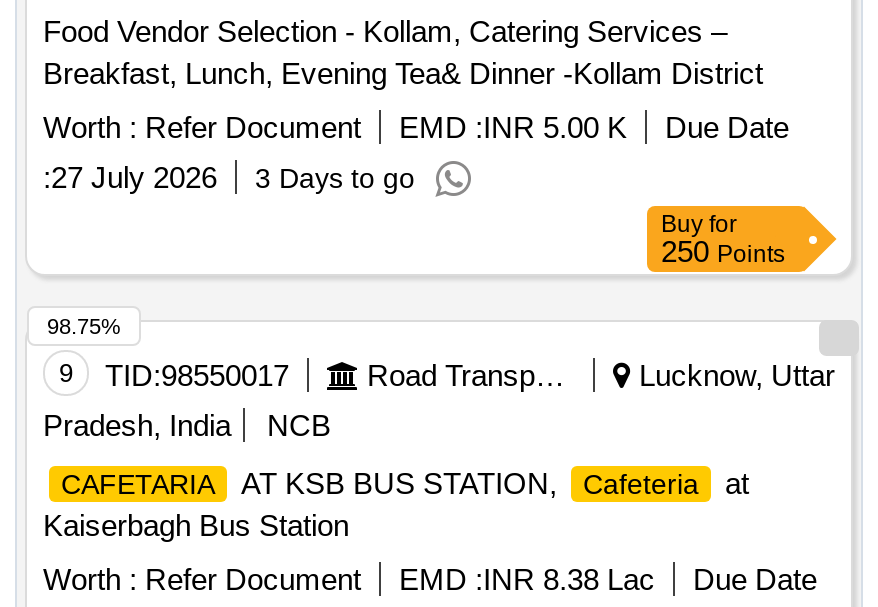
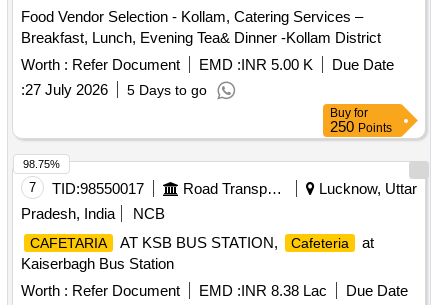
- :27 July 2026 3 Days to go
+ :27 July 2026 5 Days to go

- 9 TID:98550017
+ 7 TID:98550017
